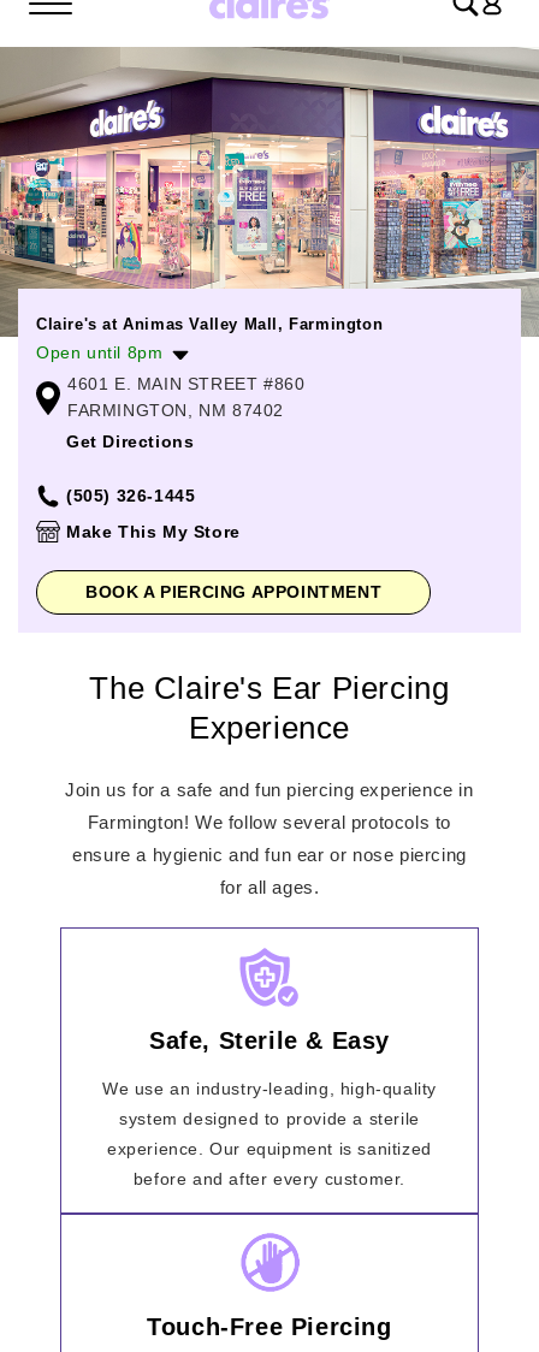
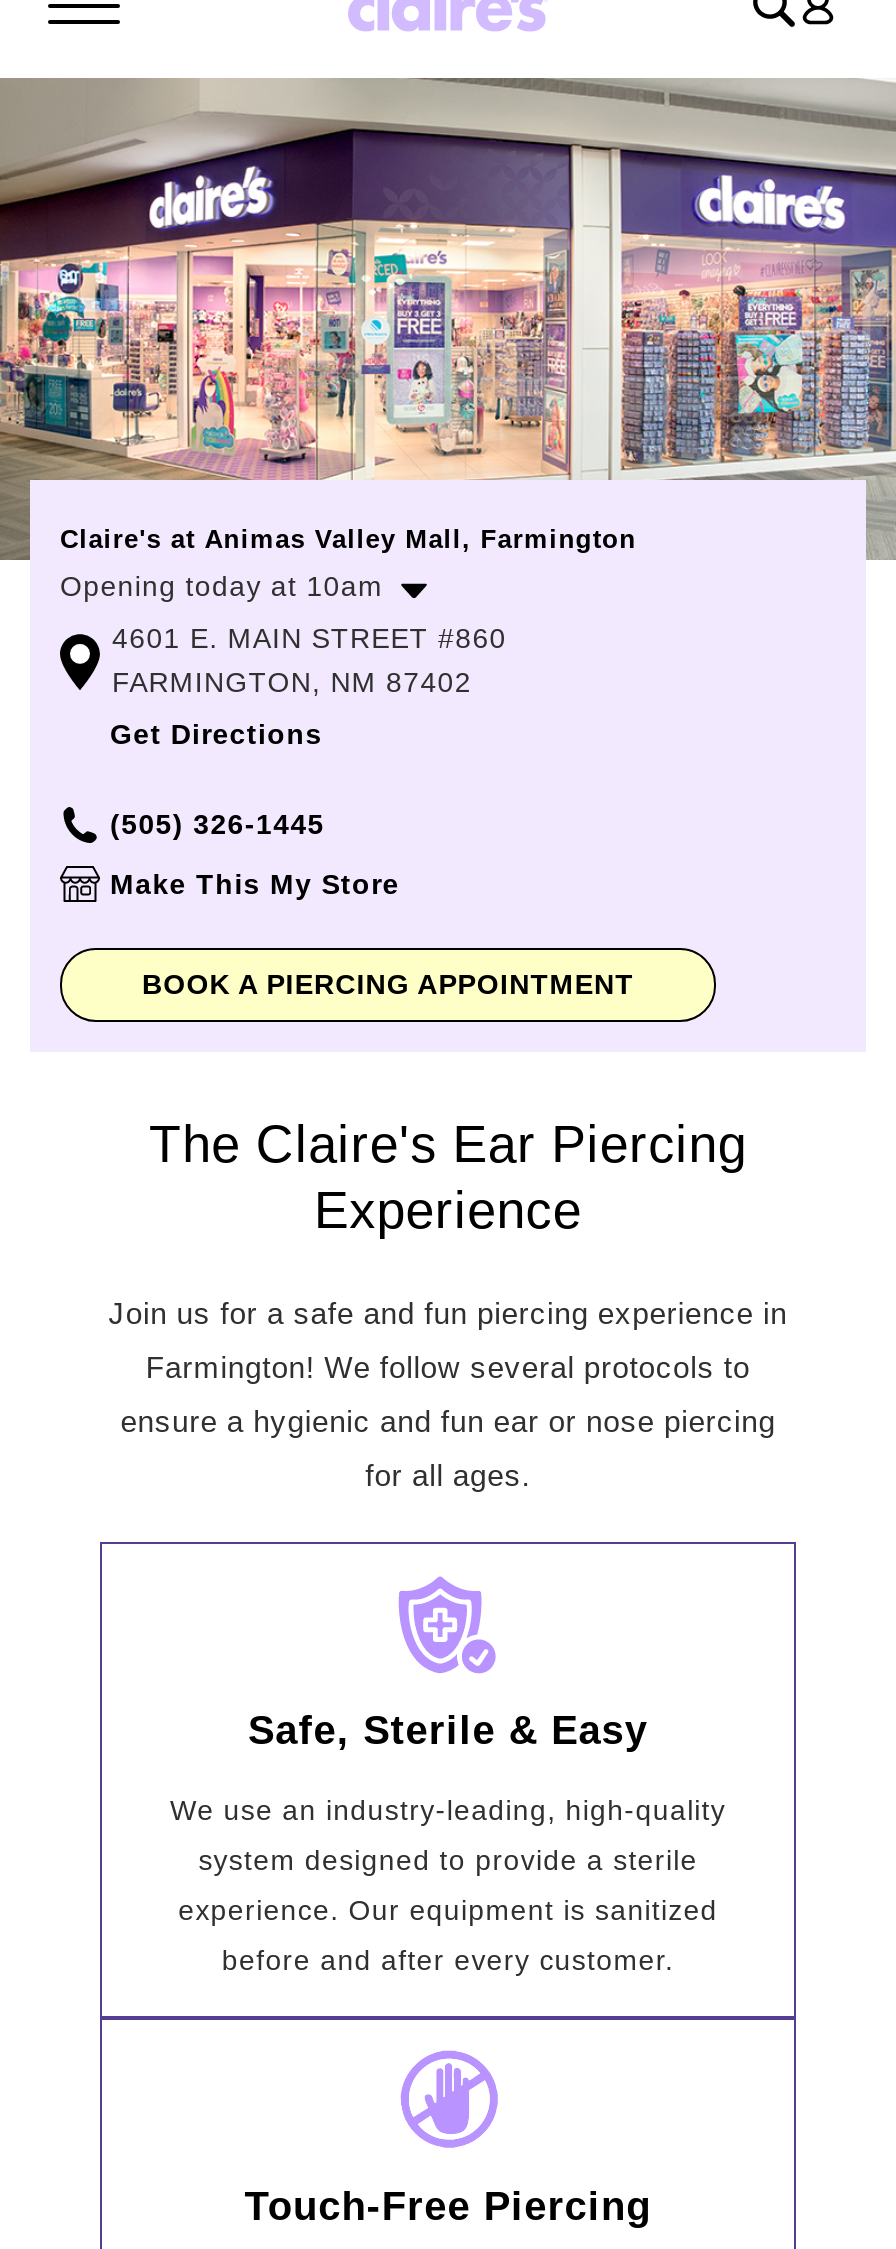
- Open until 8pm
+ Opening today at 10am
